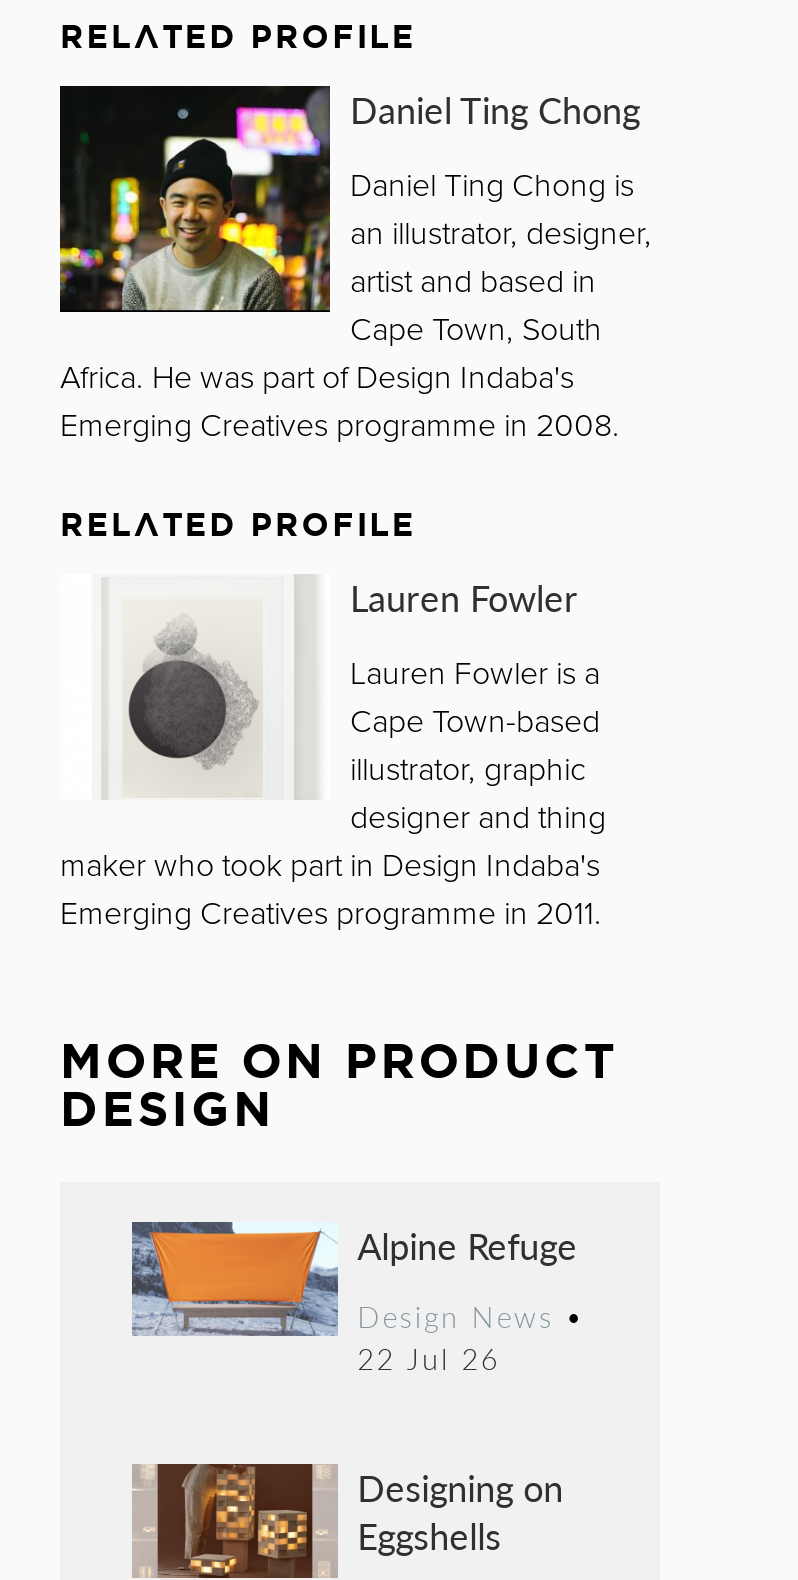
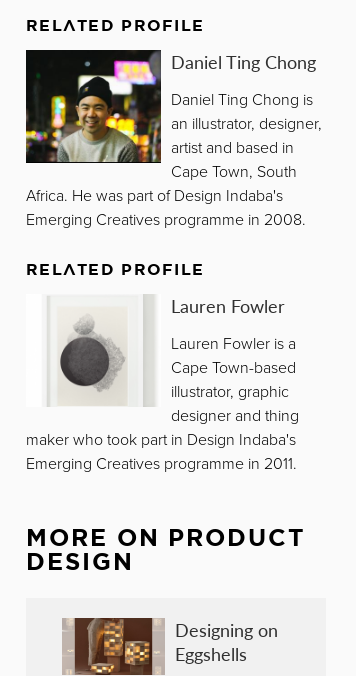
- [image]
- Alpine Refuge
- Design News •
- 22 Jul 26
